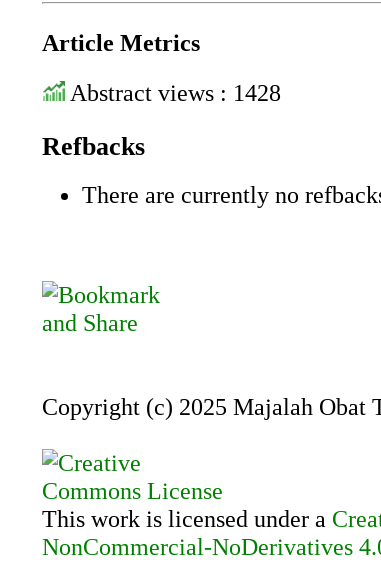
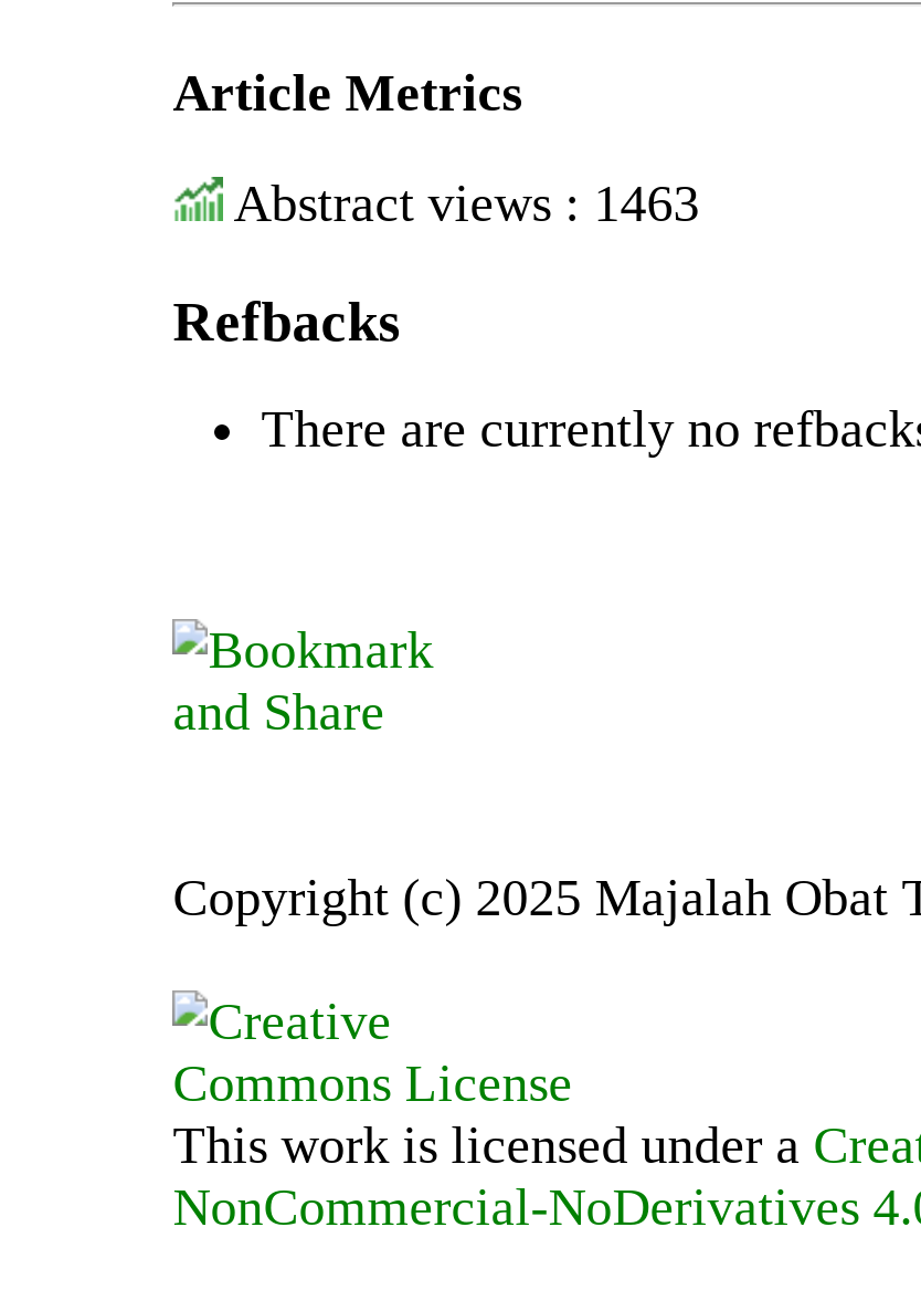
- Abstract views : 1428
+ Abstract views : 1463
